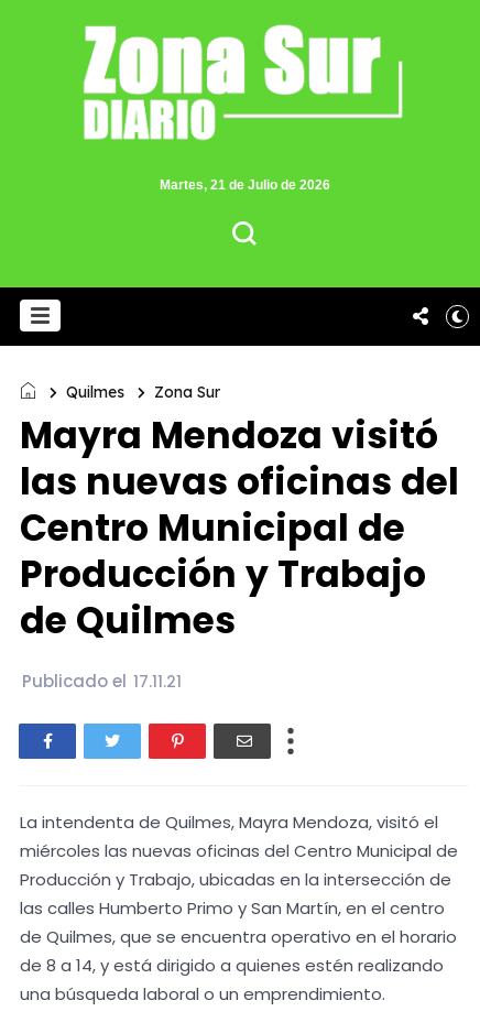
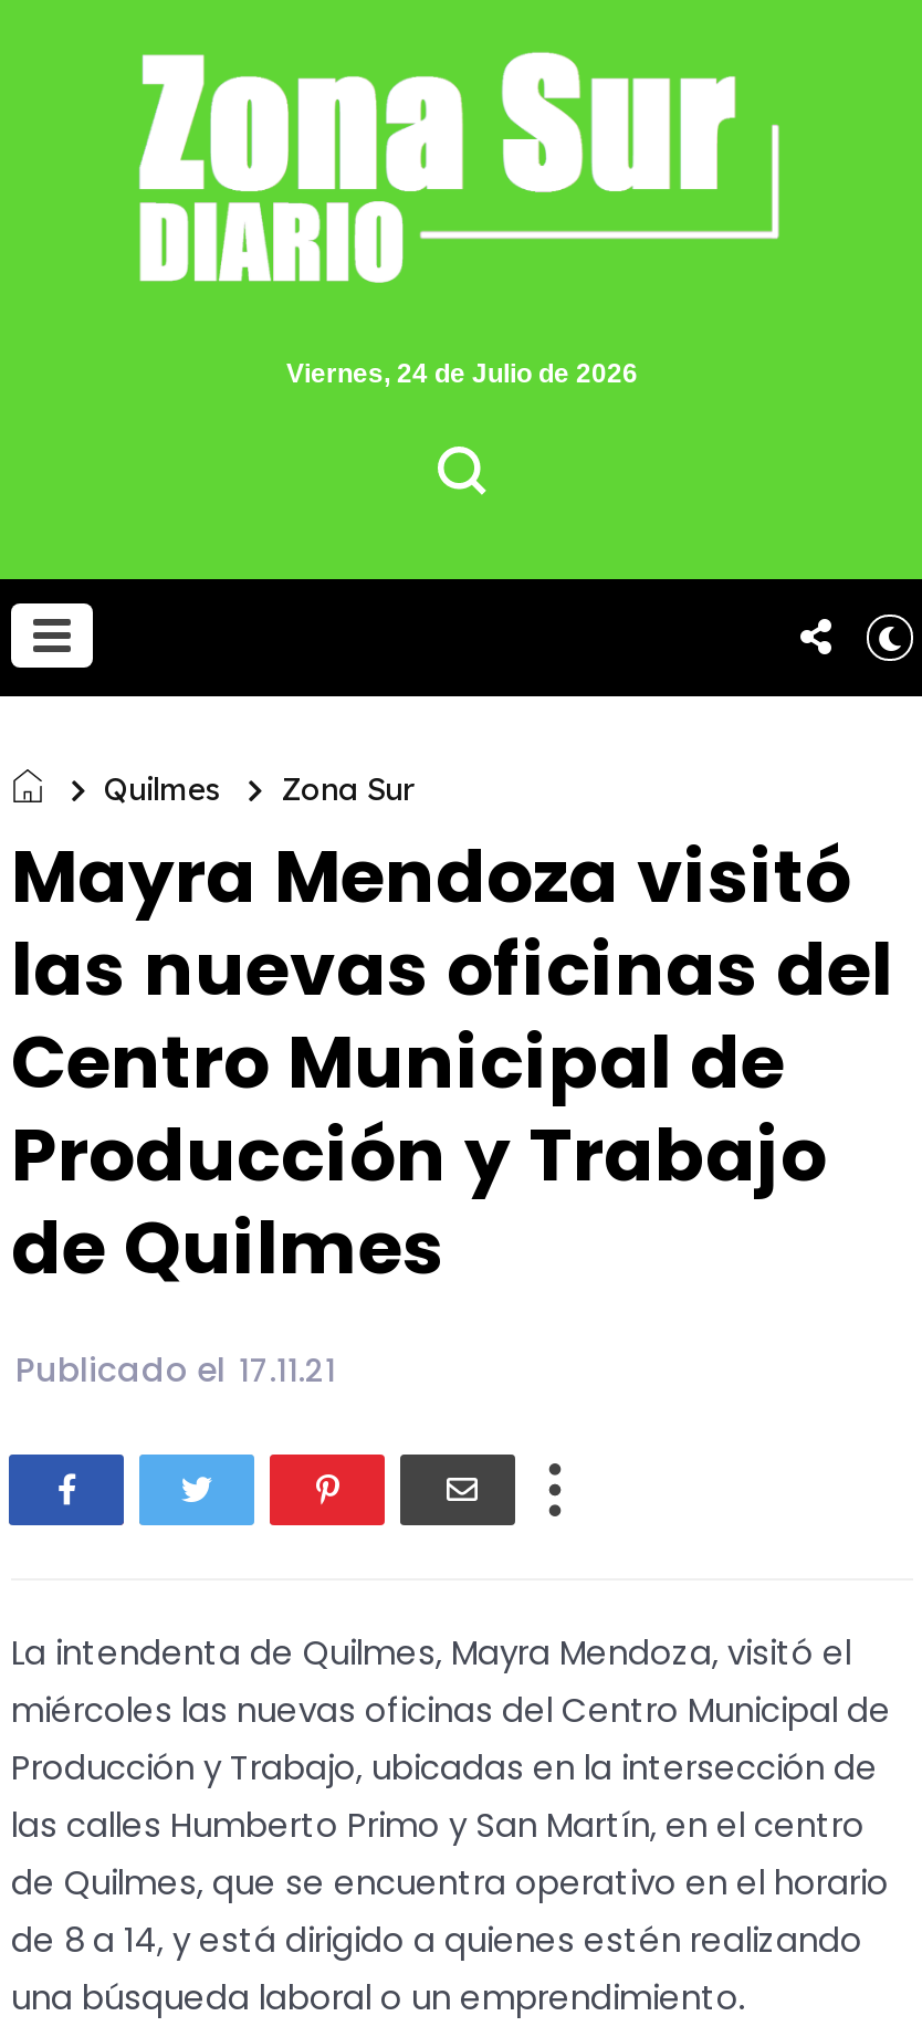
- Martes, 21 de Julio de 2026
+ Viernes, 24 de Julio de 2026
